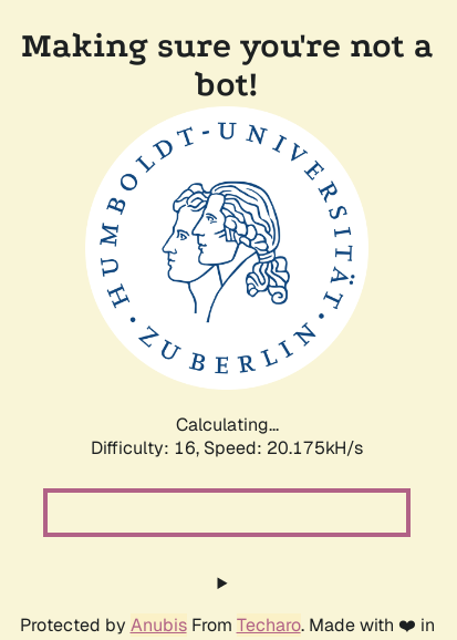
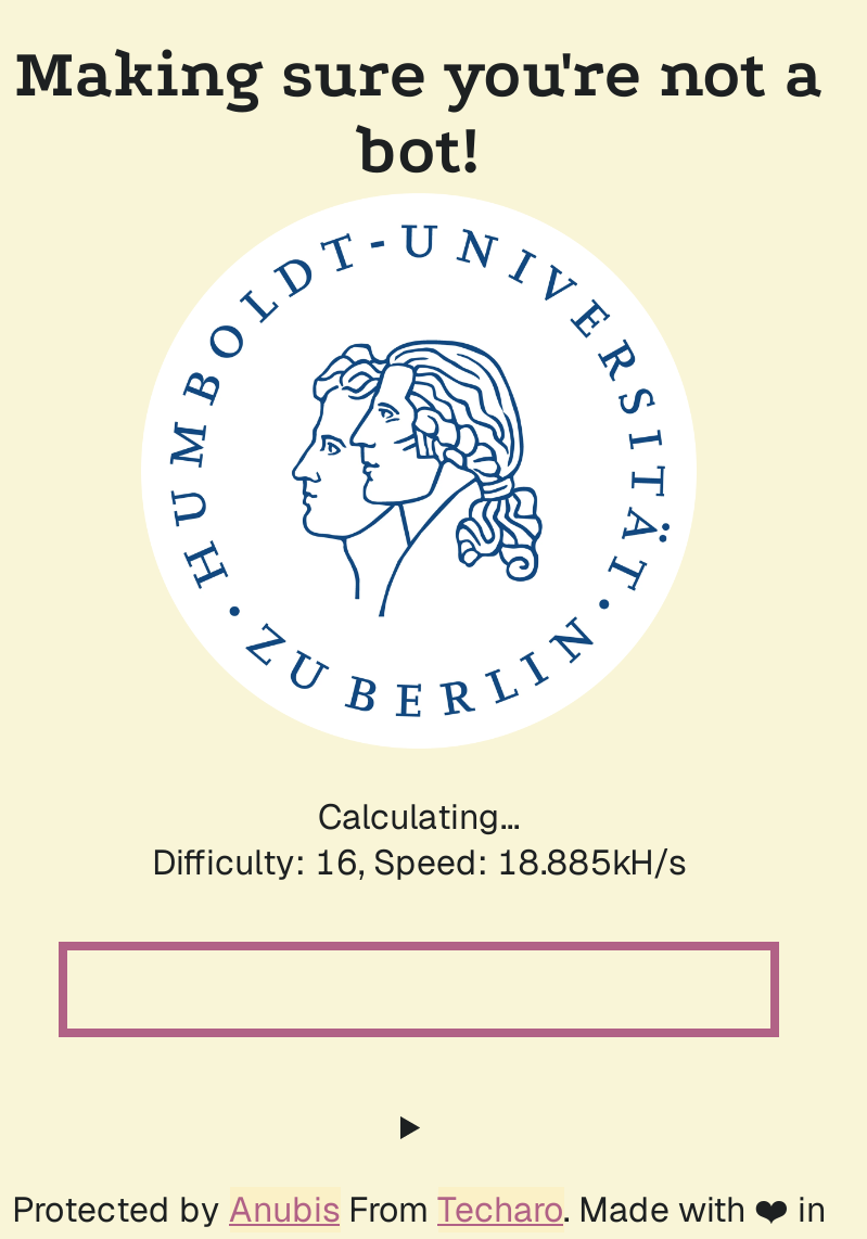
- Difficulty: 16, Speed: 20.175kH/s
+ Difficulty: 16, Speed: 18.885kH/s
